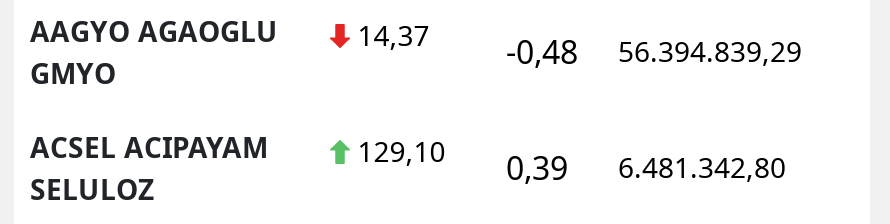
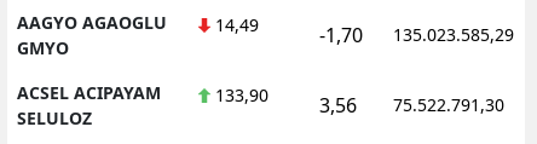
- 14,37
+ 14,49

- -0,48
+ -1,70

- 56.394.839,29
+ 135.023.585,29

- 129,10
+ 133,90

- 0,39
+ 3,56

- 6.481.342,80
+ 75.522.791,30
